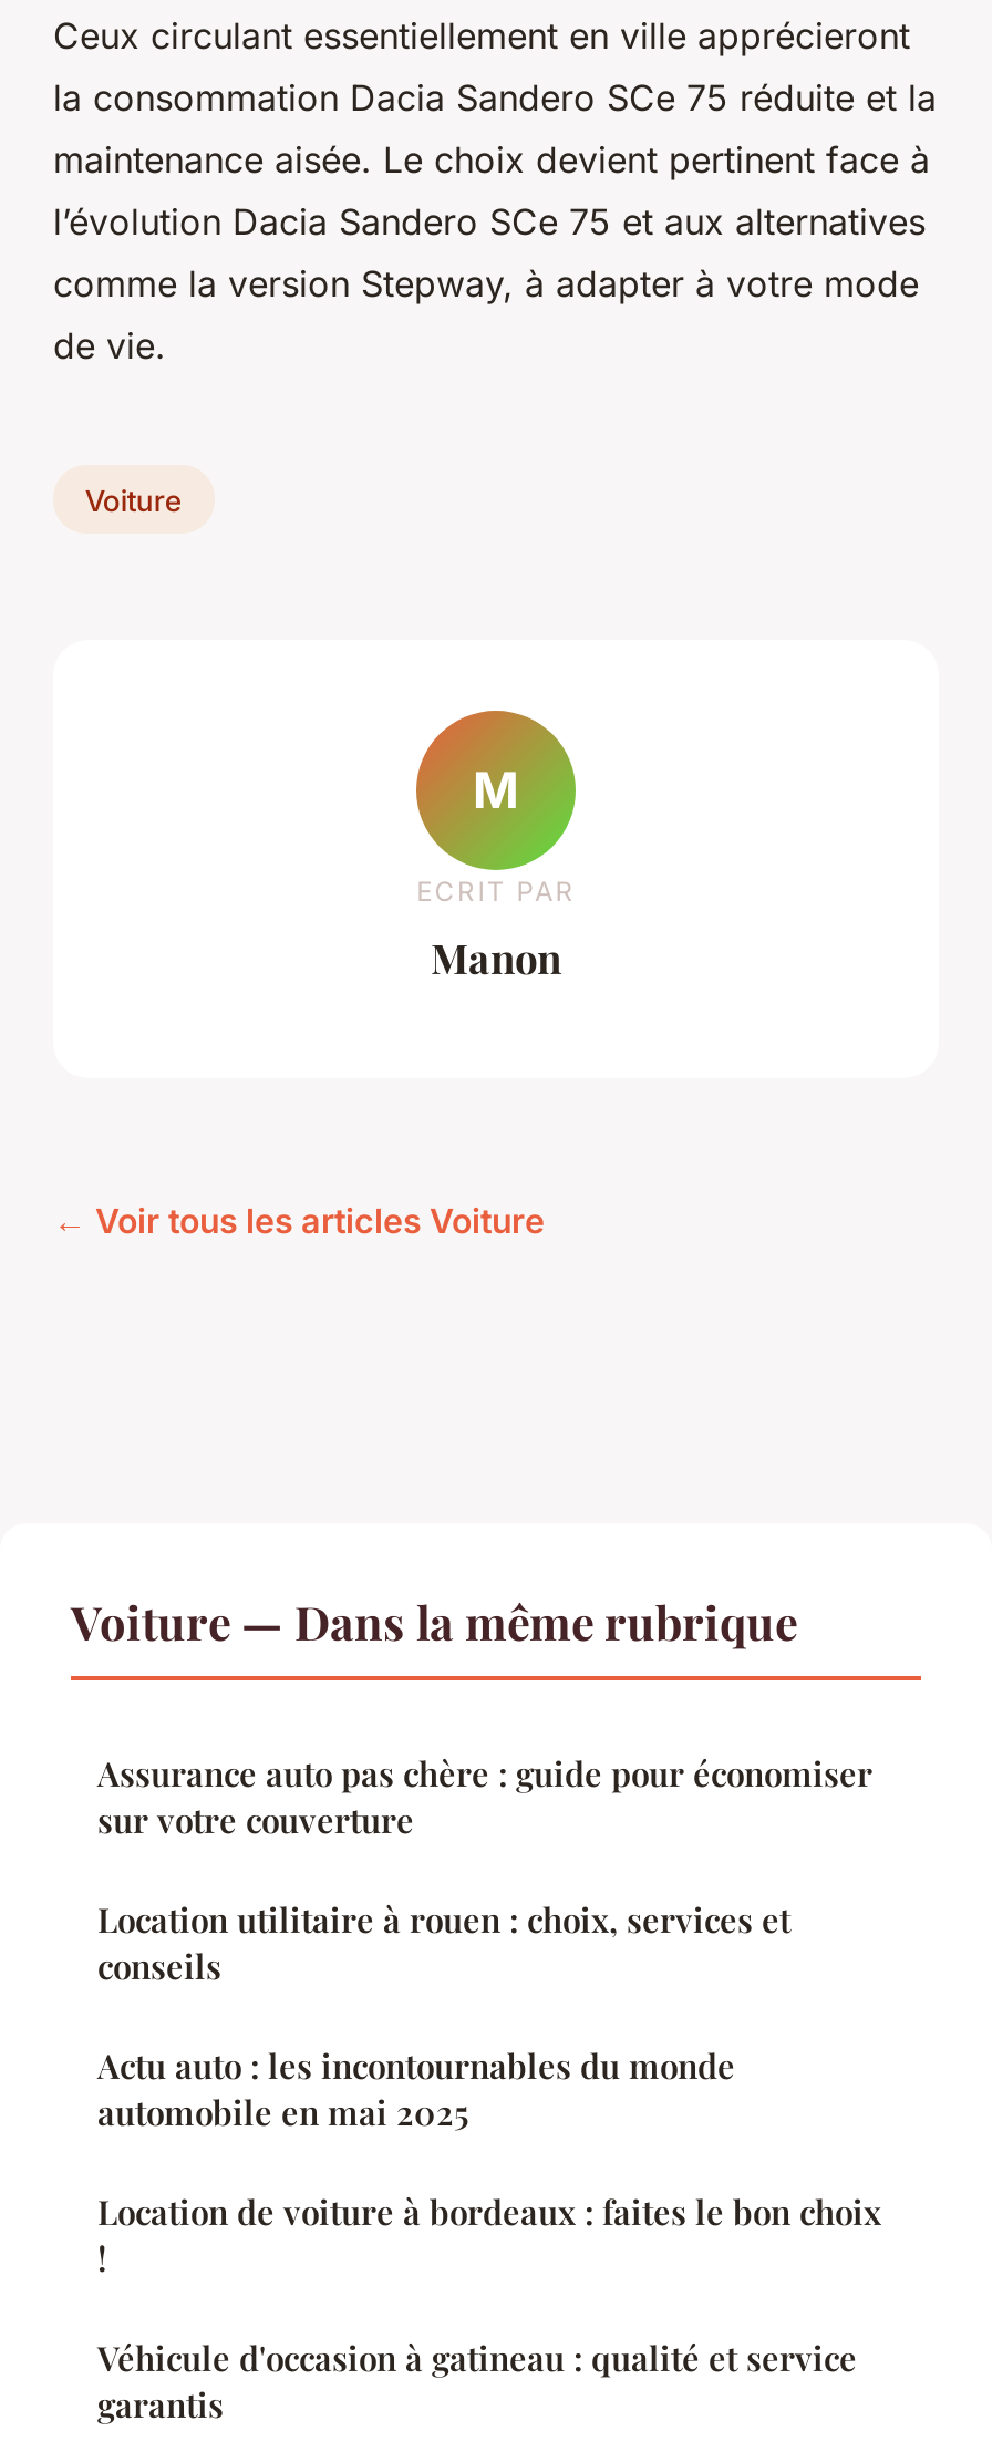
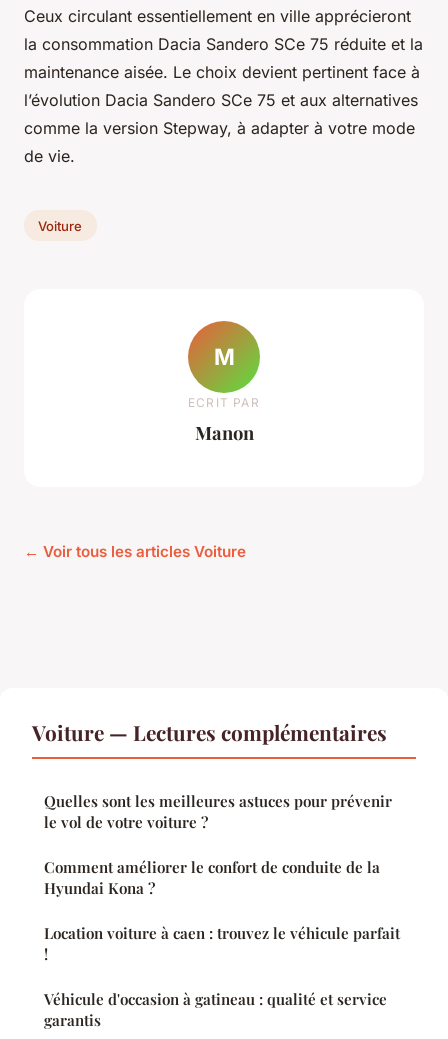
- Voiture — Dans la même rubrique
- Assurance auto pas chère : guide pour économiser
- sur votre couverture
- Location utilitaire à rouen : choix, services et
- conseils
- Actu auto : les incontournables du monde
- automobile en mai 2025
- Location de voiture à bordeaux : faites le bon choix
+ Voiture — Lectures complémentaires
+ Quelles sont les meilleures astuces pour prévenir
+ le vol de votre voiture ?
+ Comment améliorer le confort de conduite de la
+ Hyundai Kona ?
+ Location voiture à caen : trouvez le véhicule parfait
